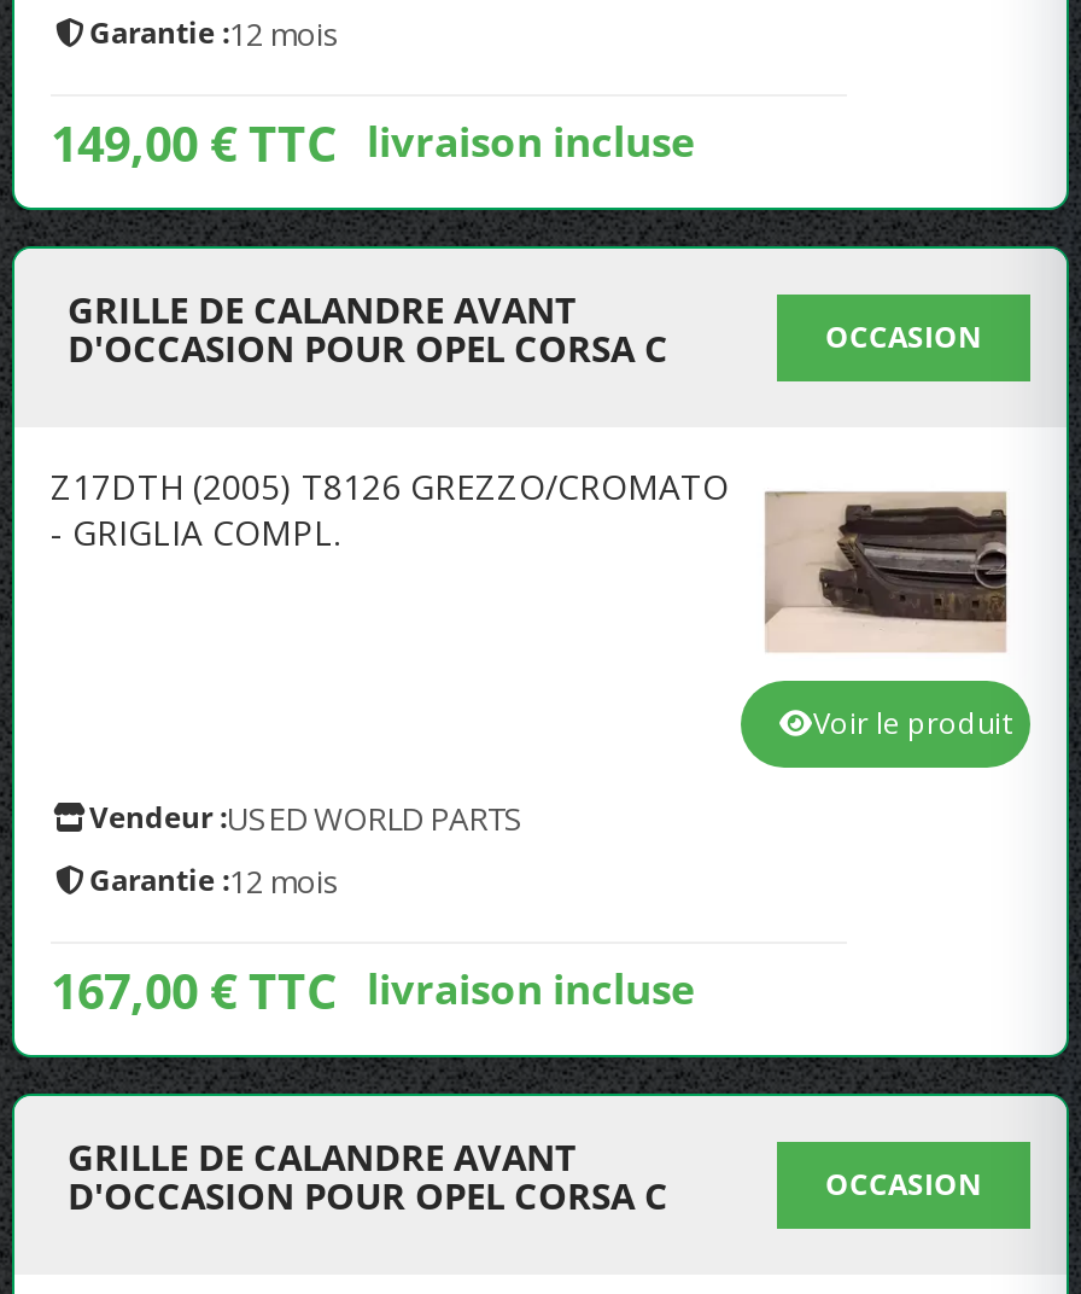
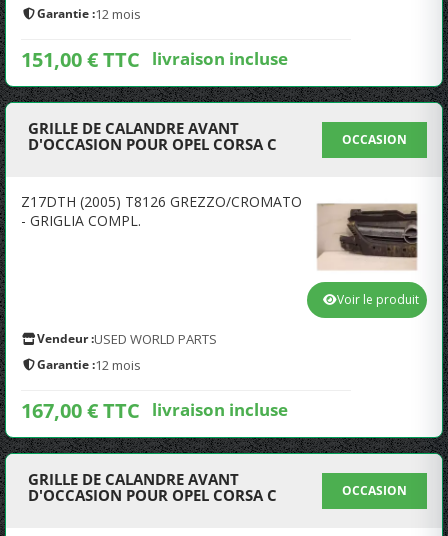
- 149,00 € TTC livraison incluse
+ 151,00 € TTC livraison incluse
